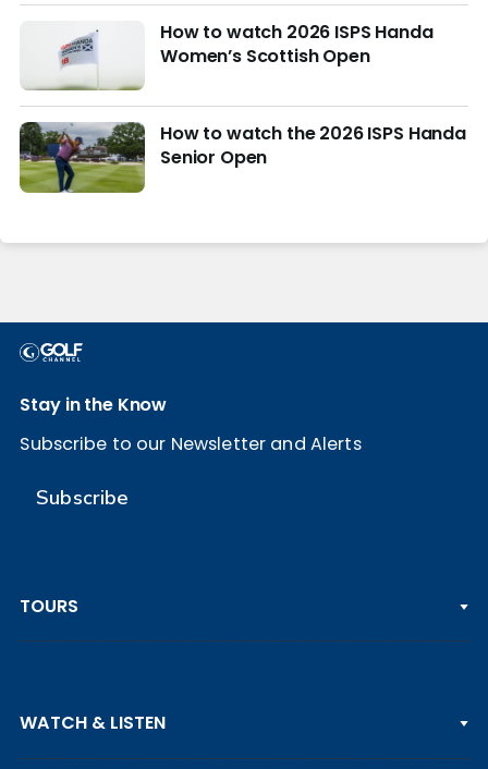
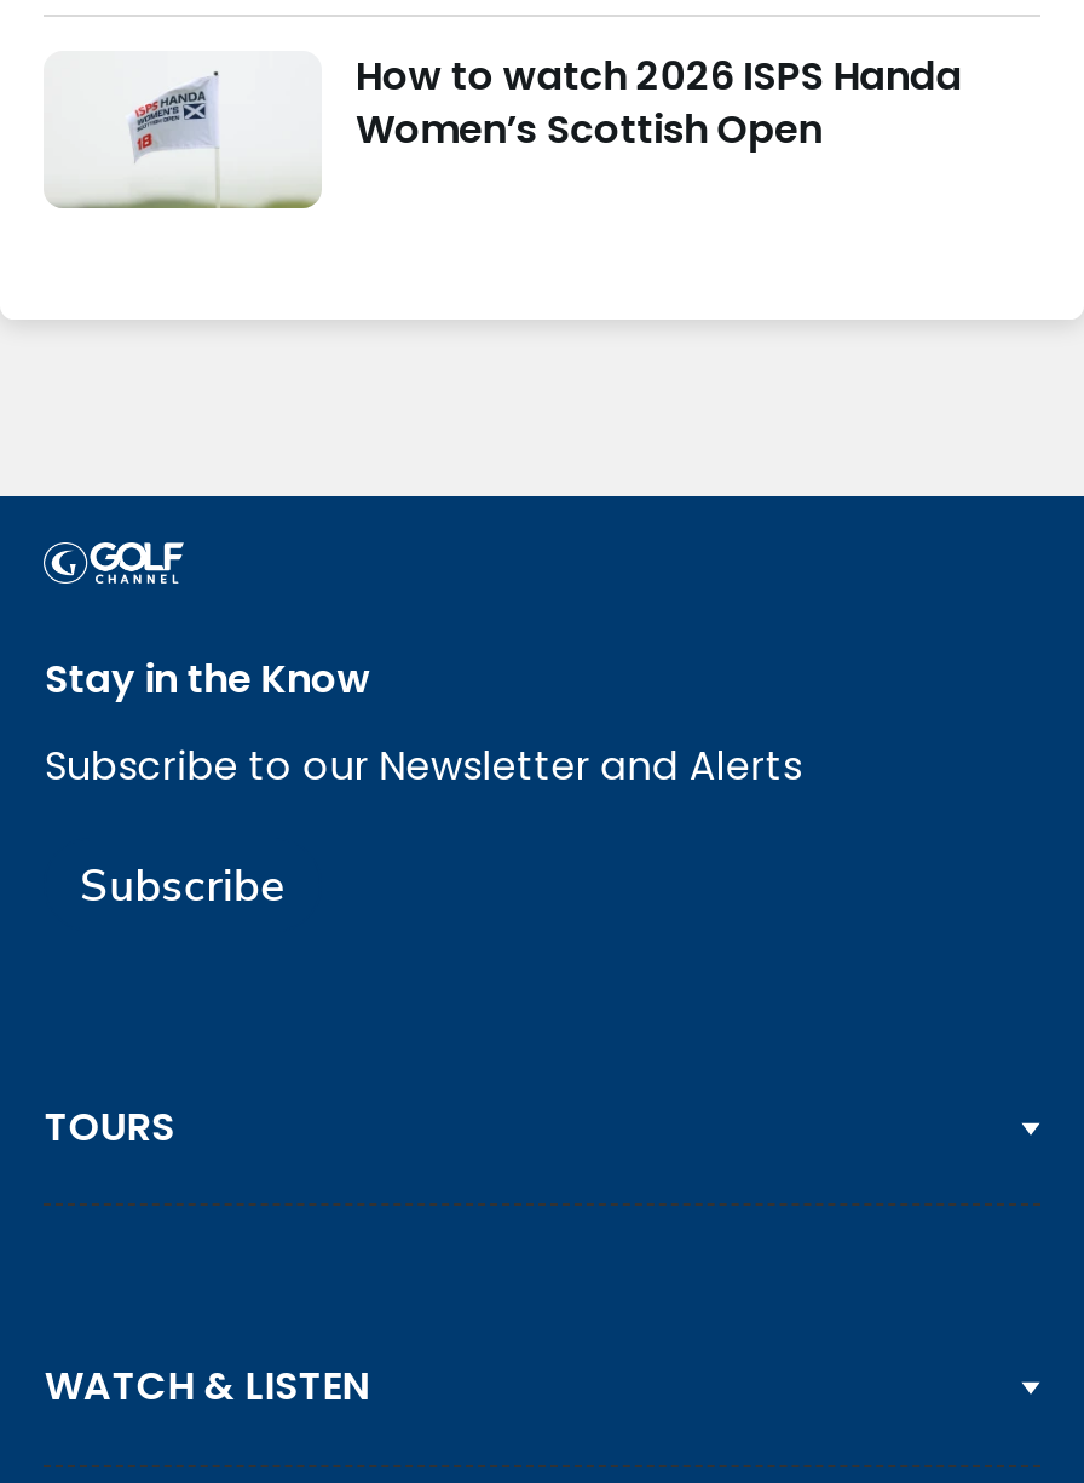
- [image]
- How to watch the 2026 ISPS Handa
- Senior Open
